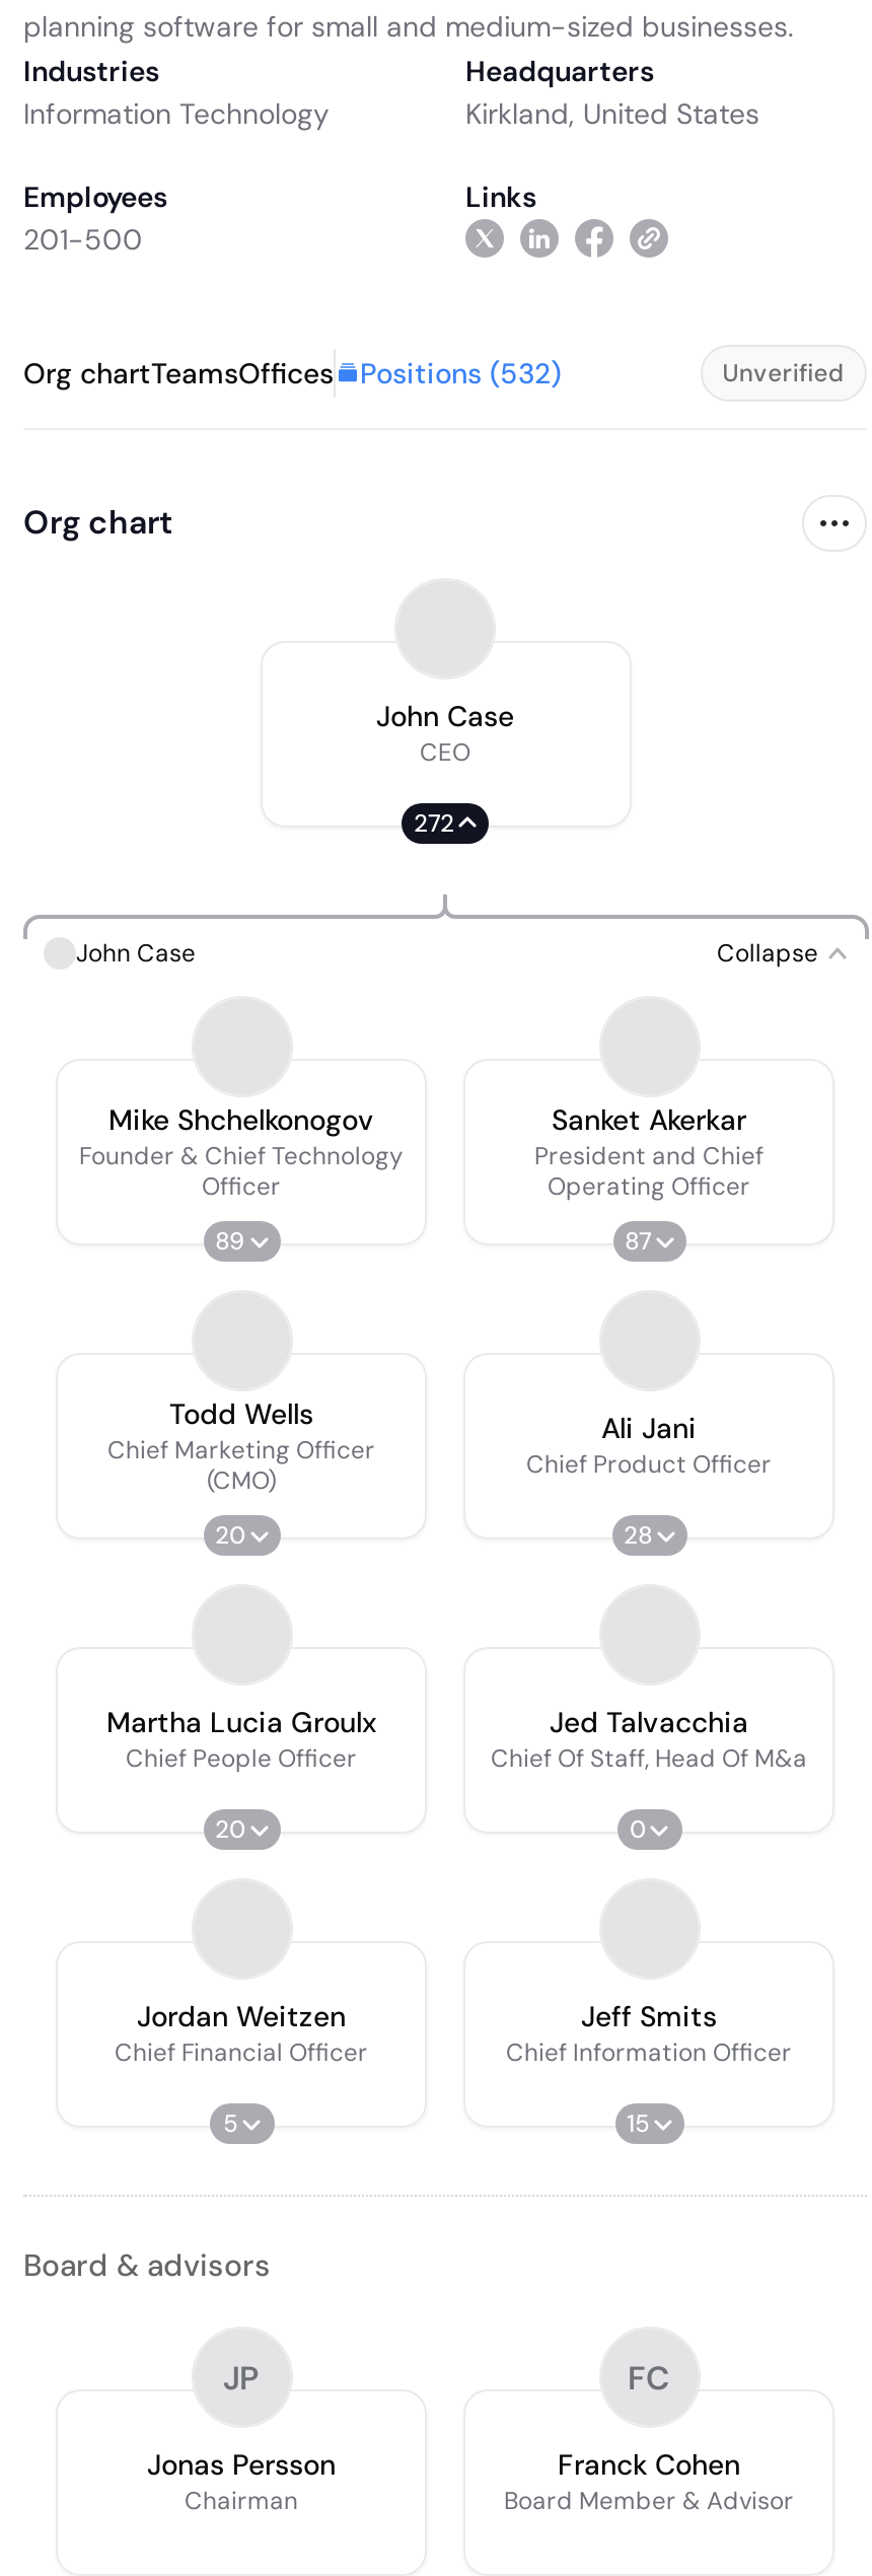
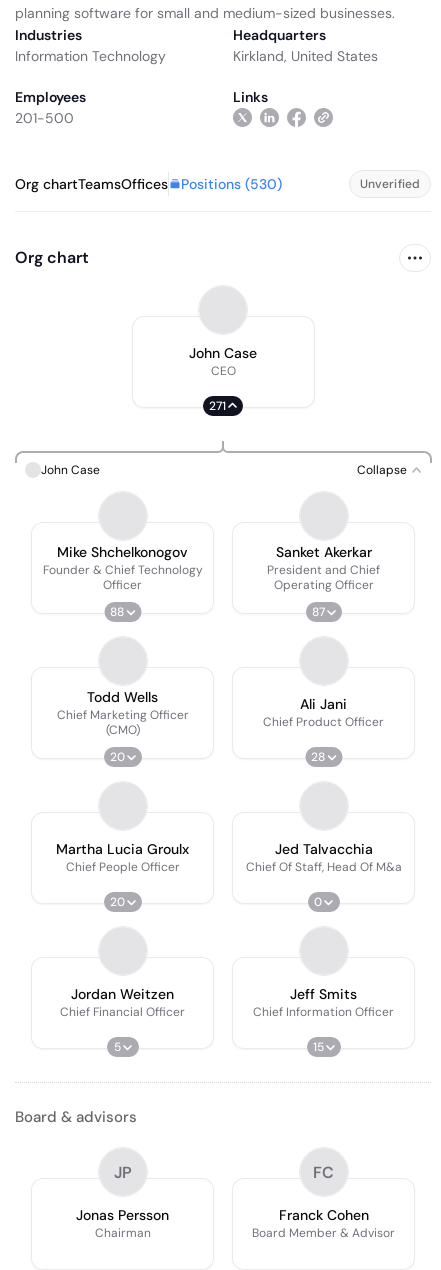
- Org chartTeamsOffices Positions (532)
+ Org chartTeamsOffices Positions (530)

- 272
+ 271

- 89
+ 88
